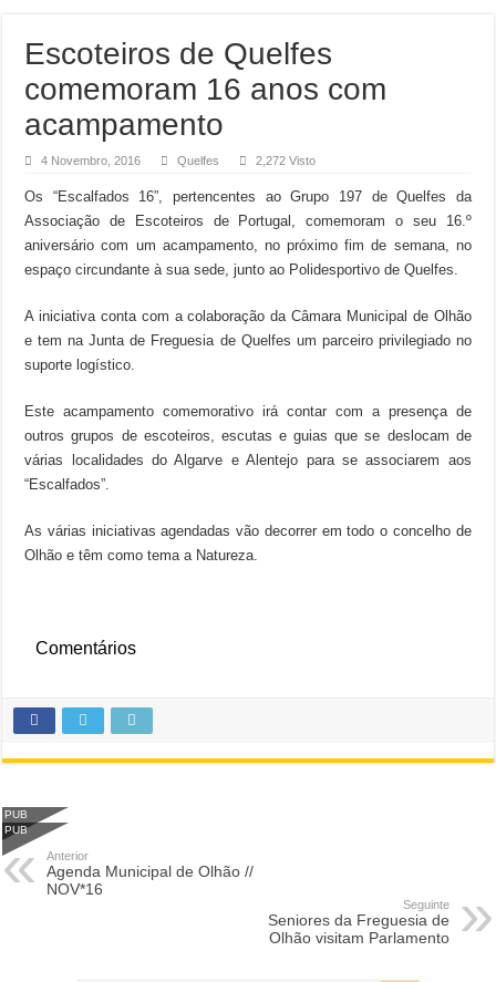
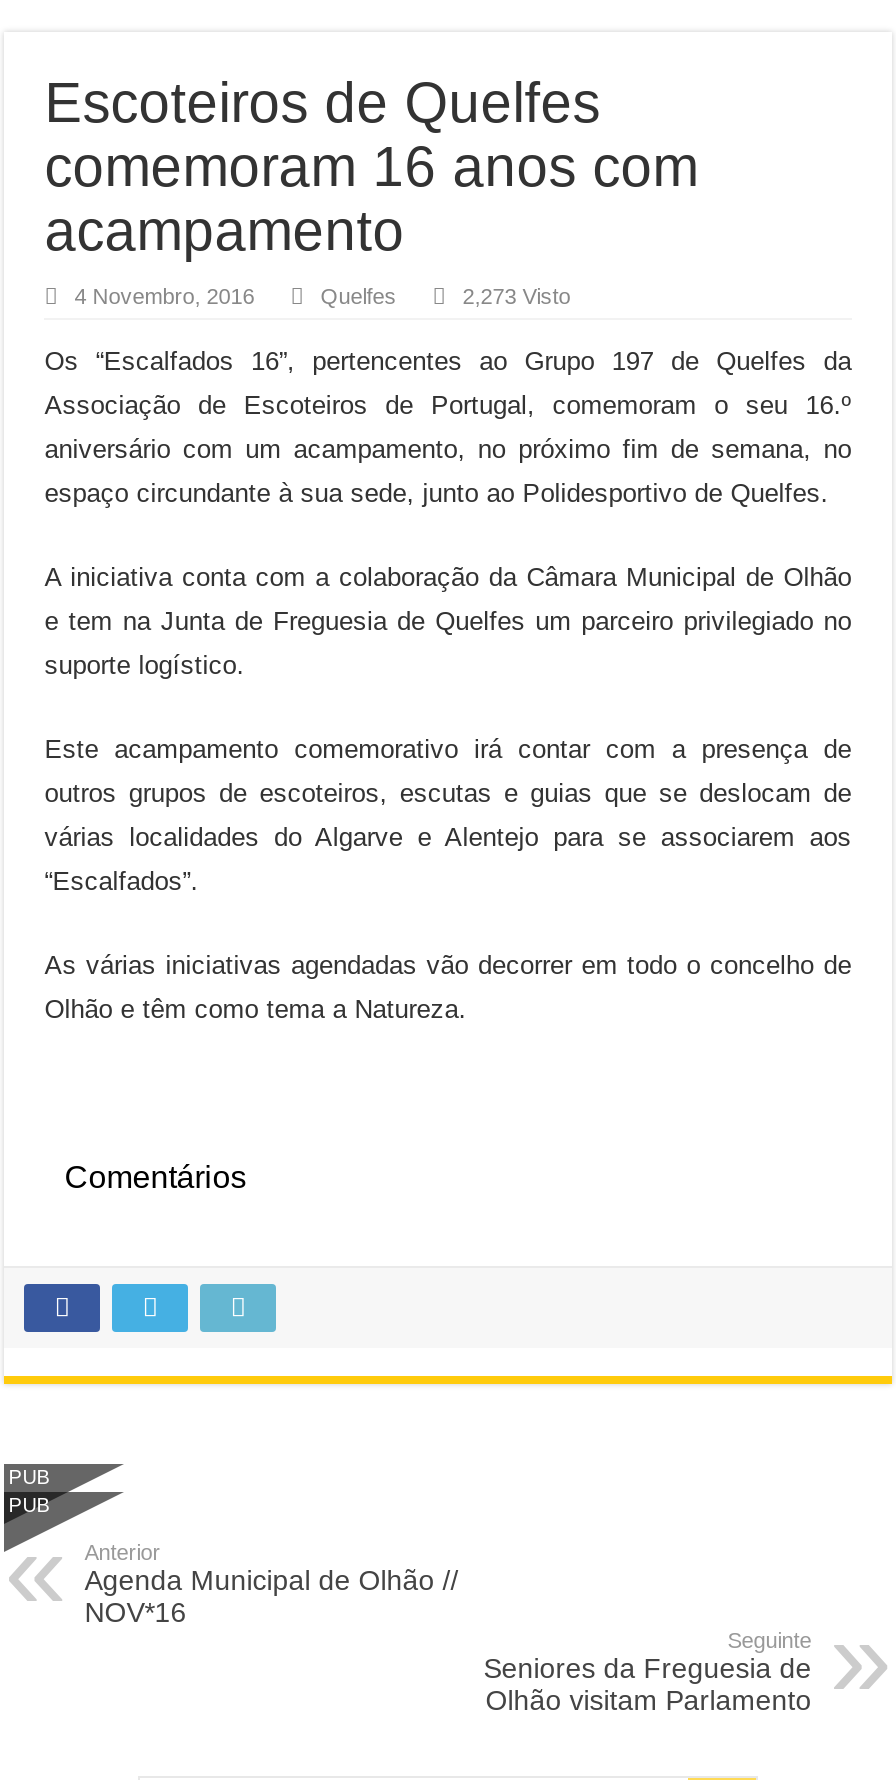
- 2,272 Visto
+ 2,273 Visto
